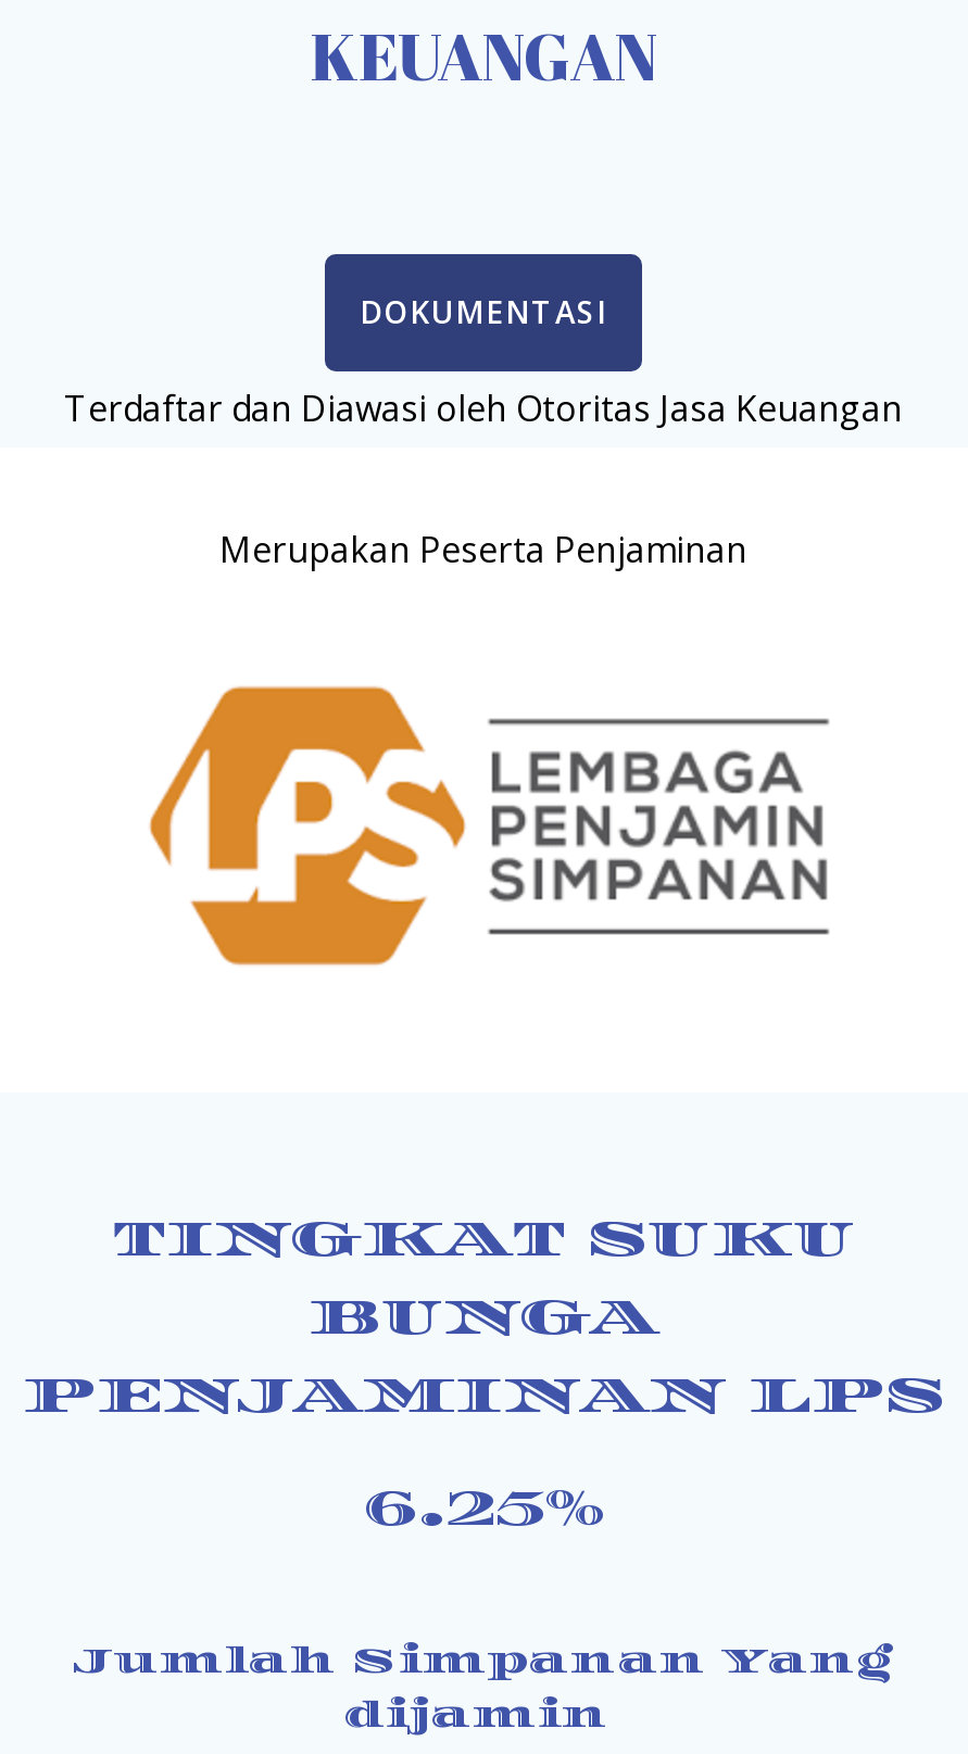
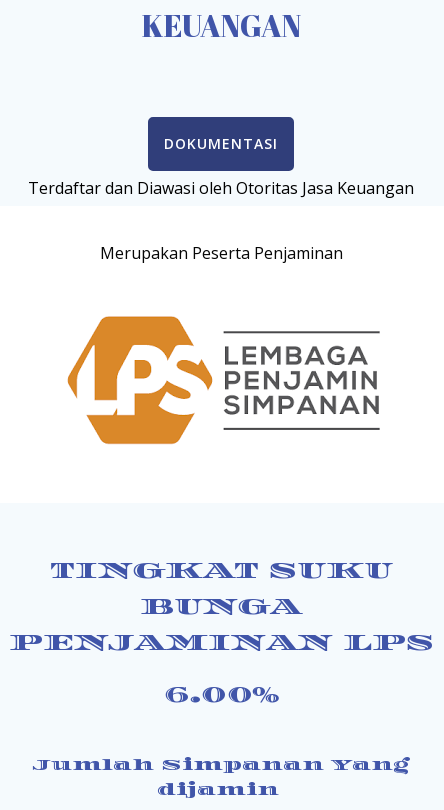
- 6.25%
+ 6.00%
